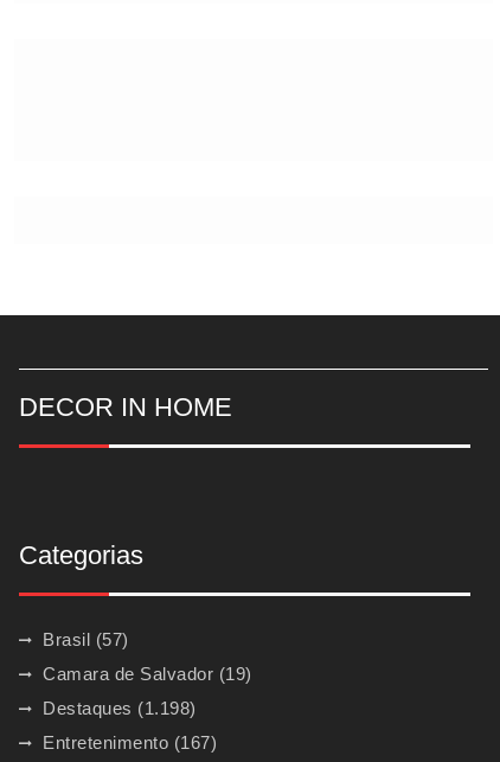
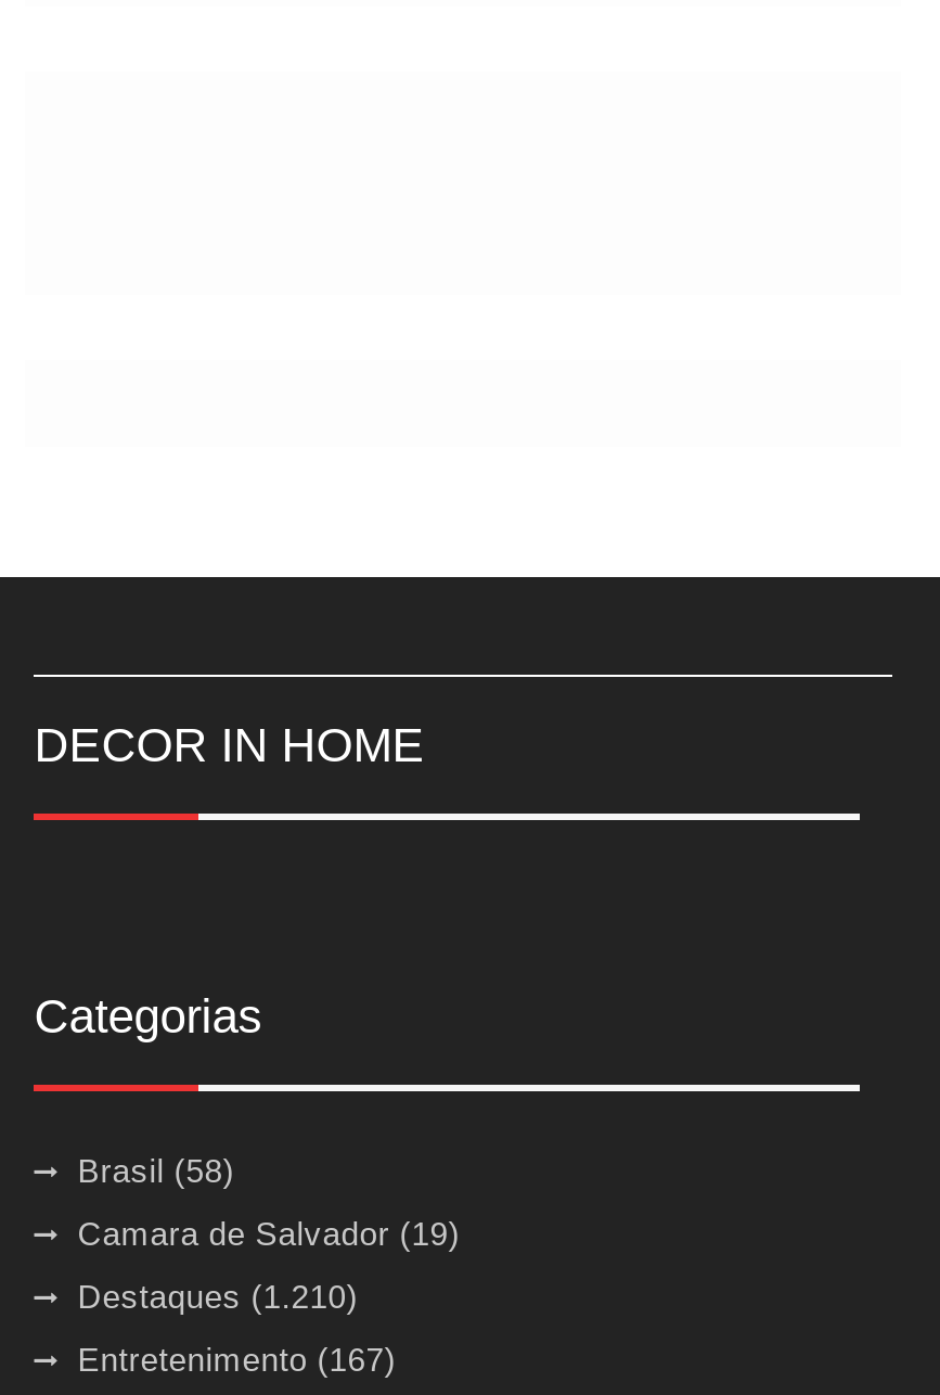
- Brasil (57)
+ Brasil (58)

- Destaques (1.198)
+ Destaques (1.210)
